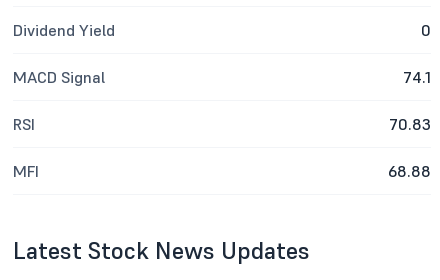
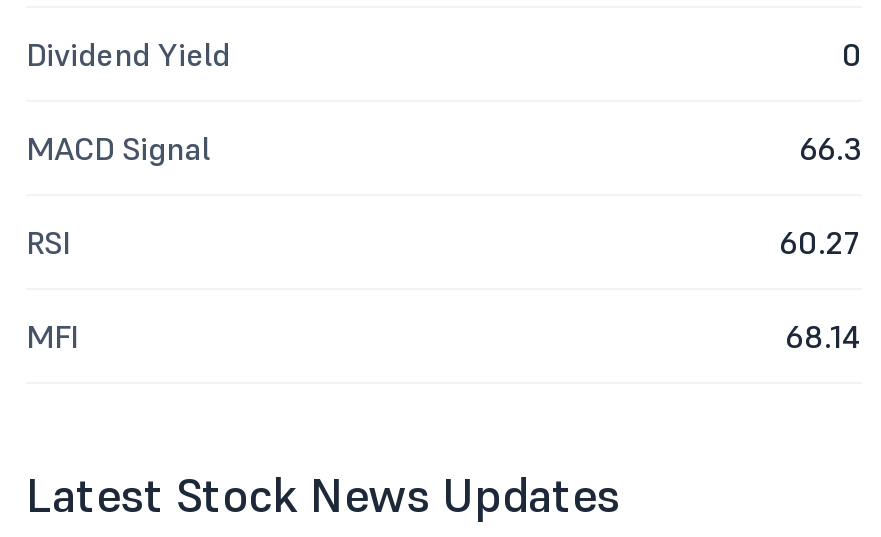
- 74.1
+ 66.3

- 70.83
+ 60.27

- 68.88
+ 68.14
